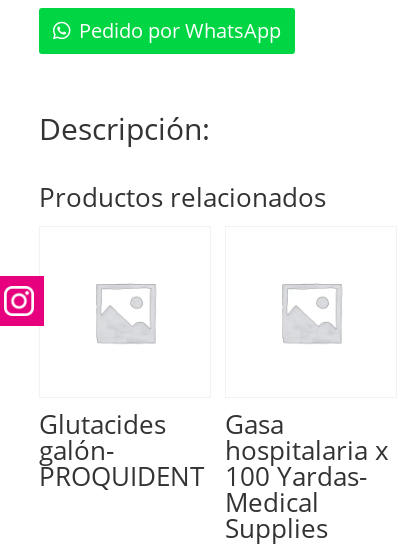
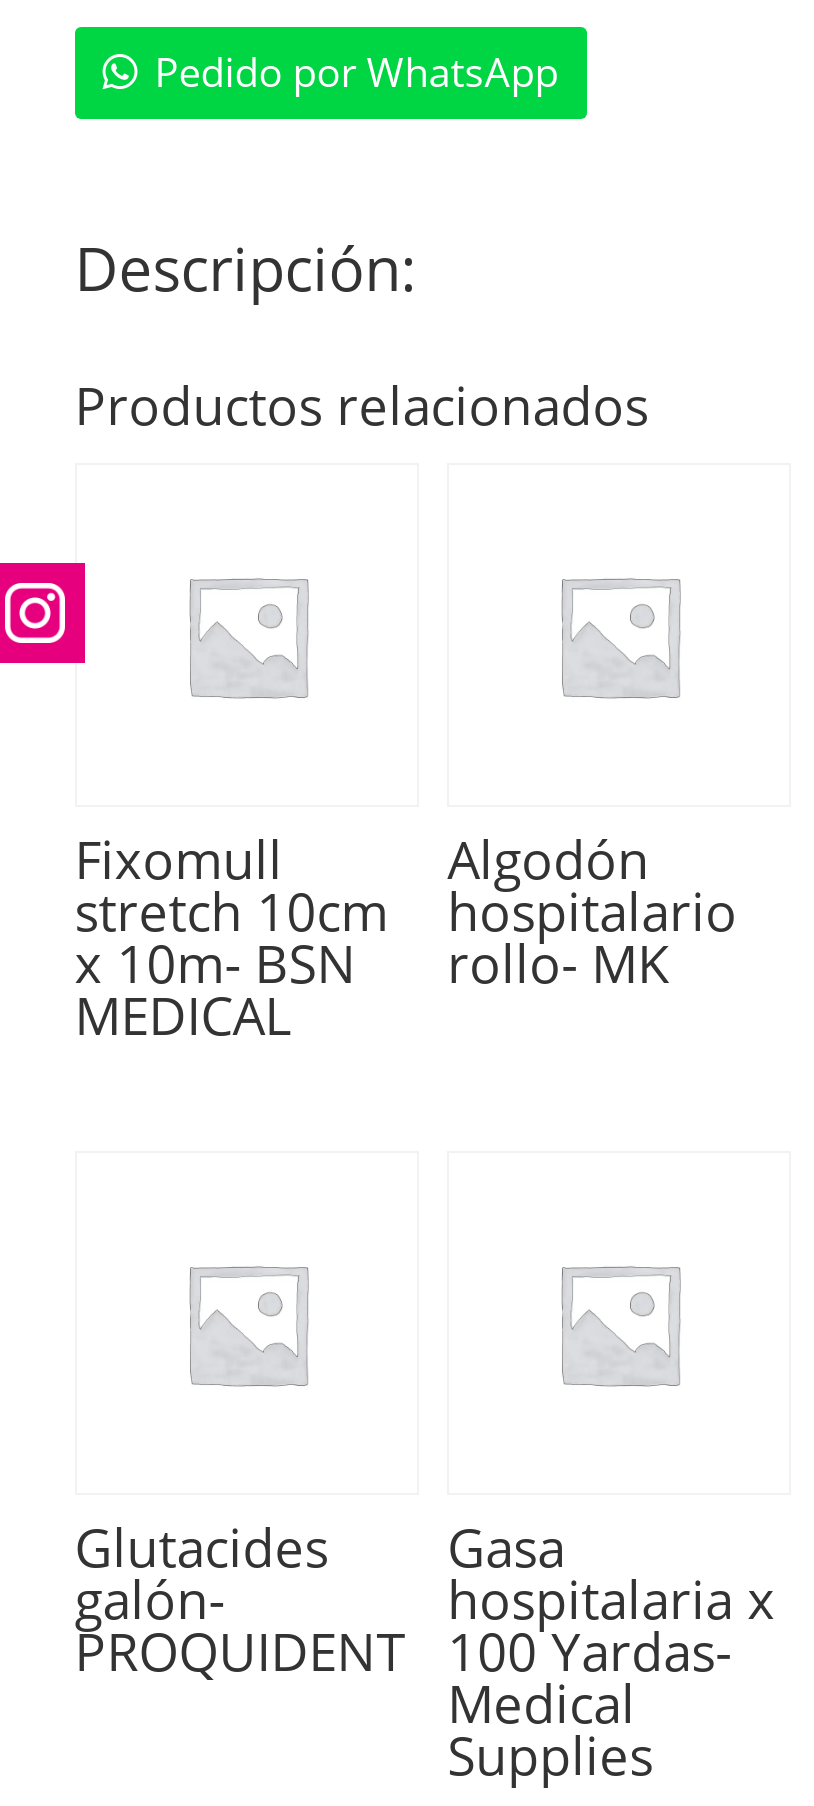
+ Fixomull
+ stretch 10cm
+ x 10m- BSN
+ MEDICAL

+ Algodón
+ hospitalario
+ rollo- MK
